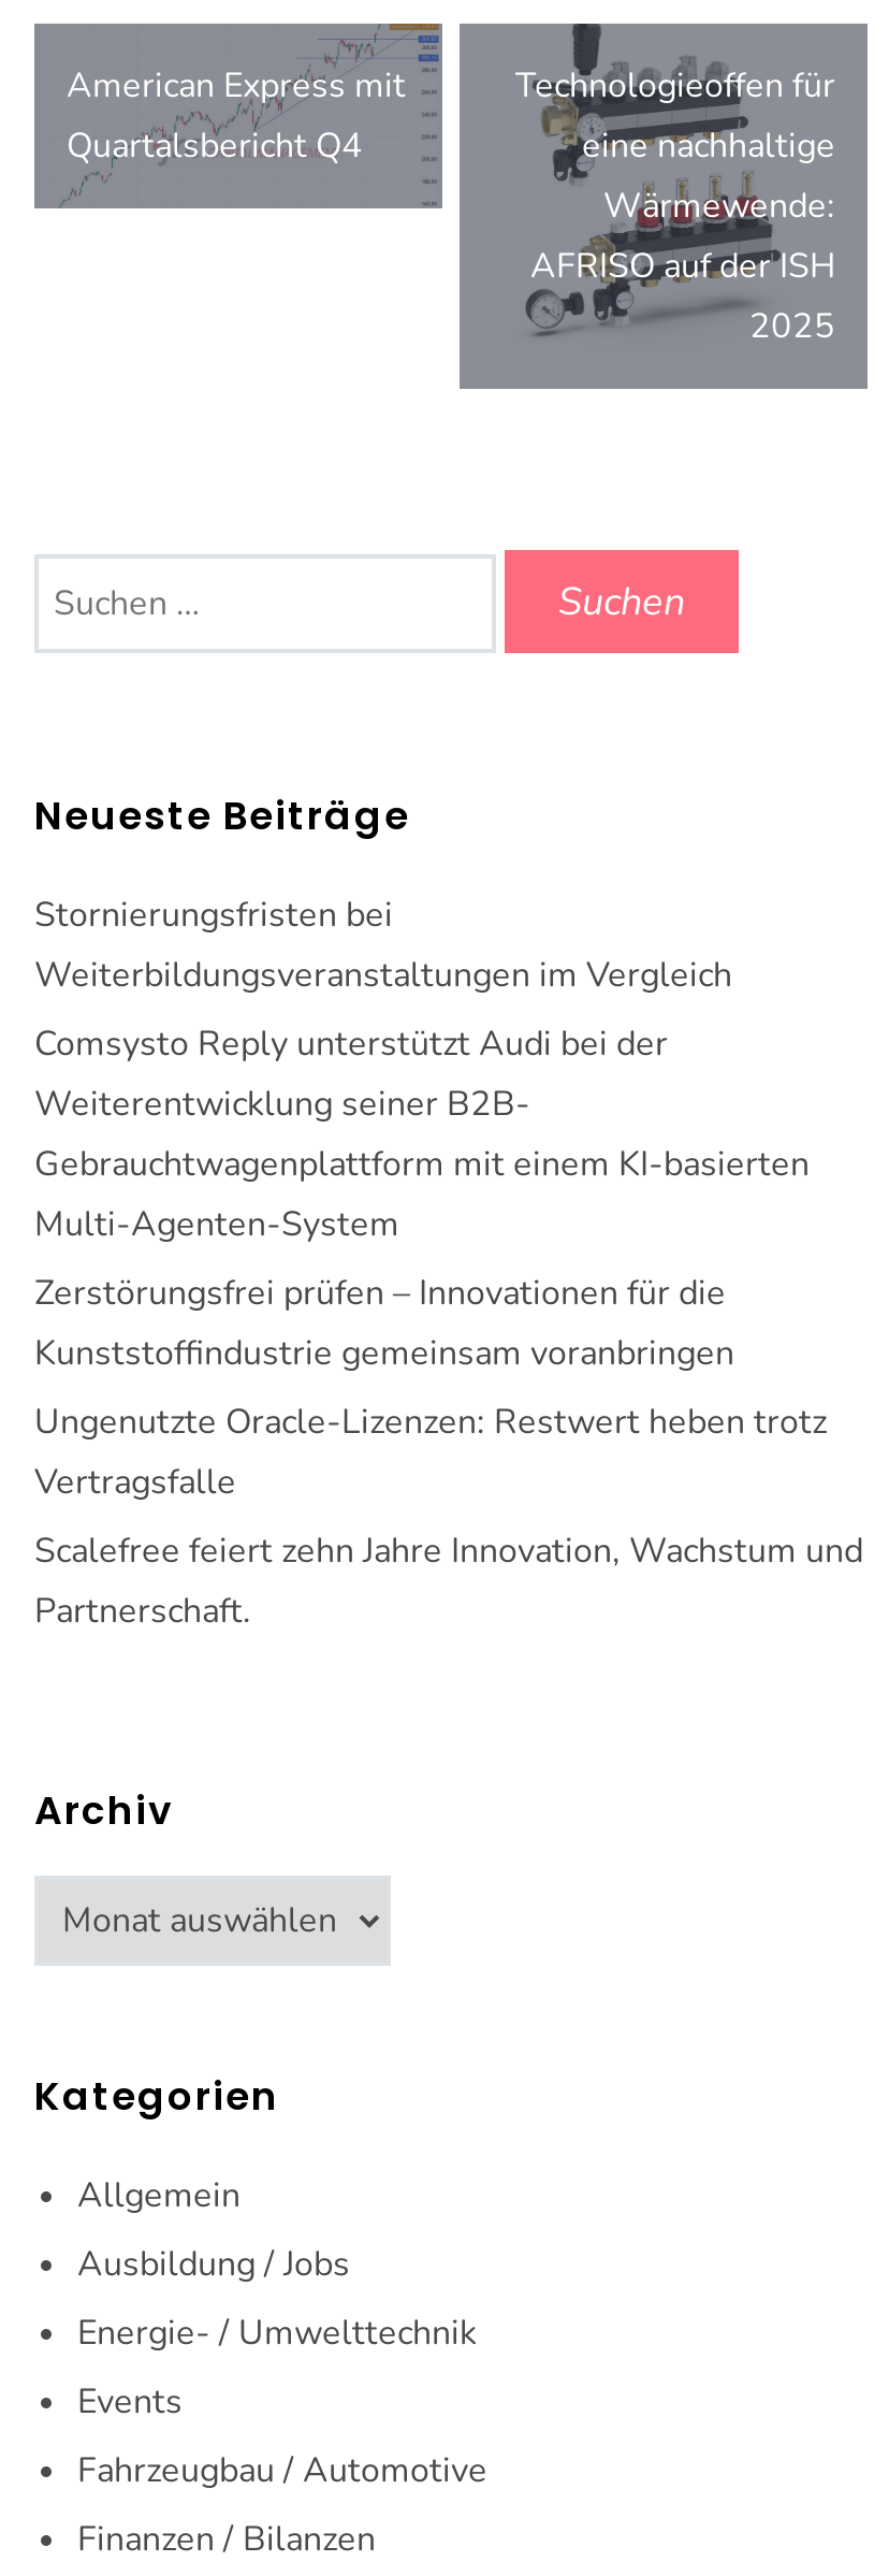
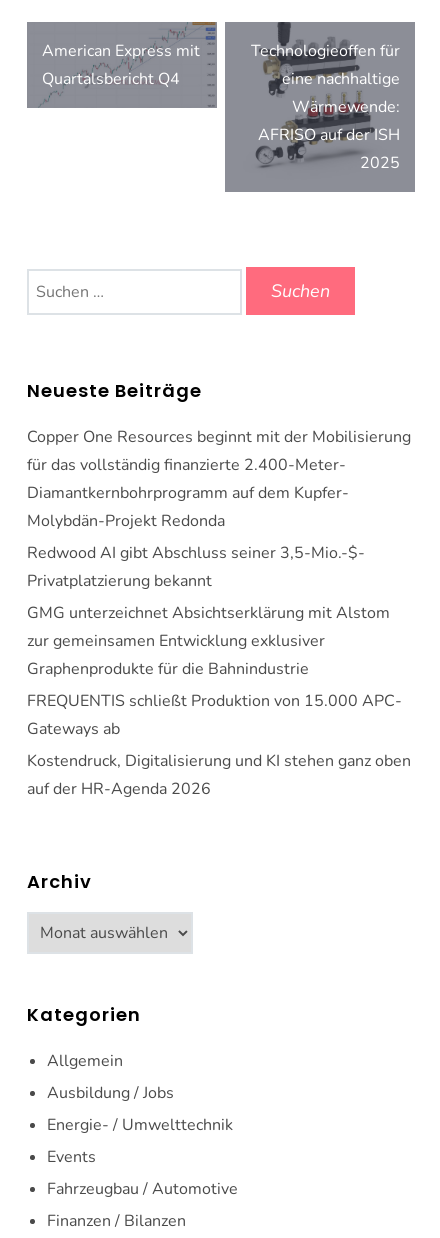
- Stornierungsfristen bei
- Weiterbildungsveranstaltungen im Vergleich
+ Copper One Resources beginnt mit der Mobilisierung
+ für das vollständig finanzierte 2.400-Meter-
+ Diamantkernbohrprogramm auf dem Kupfer-
+ Molybdän-Projekt Redonda

- Comsysto Reply unterstützt Audi bei der
- Weiterentwicklung seiner B2B-
- Gebrauchtwagenplattform mit einem KI-basierten
- Multi-Agenten-System
+ Redwood AI gibt Abschluss seiner 3,5-Mio.-$-
+ Privatplatzierung bekannt

- Zerstörungsfrei prüfen – Innovationen für die
- Kunststoffindustrie gemeinsam voranbringen
+ GMG unterzeichnet Absichtserklärung mit Alstom
+ zur gemeinsamen Entwicklung exklusiver
+ Graphenprodukte für die Bahnindustrie

- Ungenutzte Oracle-Lizenzen: Restwert heben trotz
- Vertragsfalle
+ FREQUENTIS schließt Produktion von 15.000 APC-
+ Gateways ab

- Scalefree feiert zehn Jahre Innovation, Wachstum und
- Partnerschaft.
+ Kostendruck, Digitalisierung und KI stehen ganz oben
+ auf der HR-Agenda 2026
